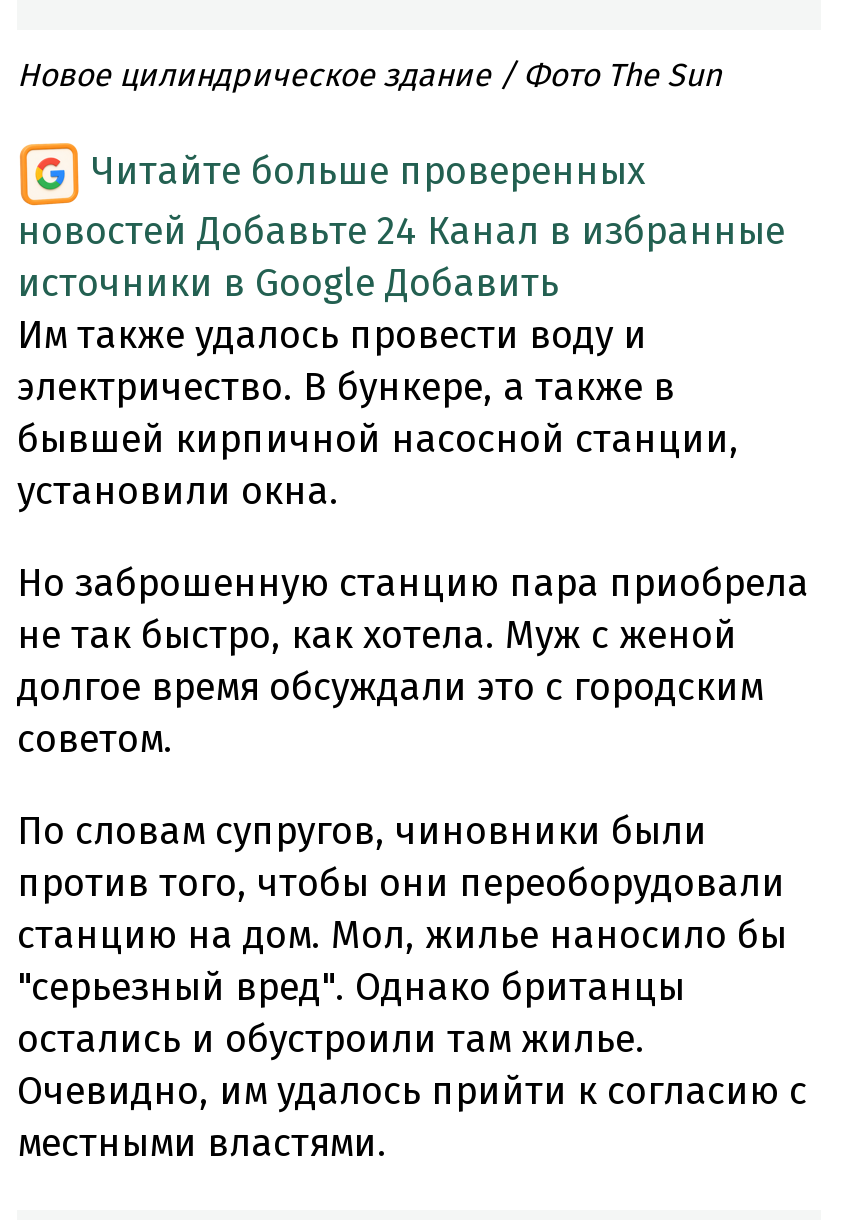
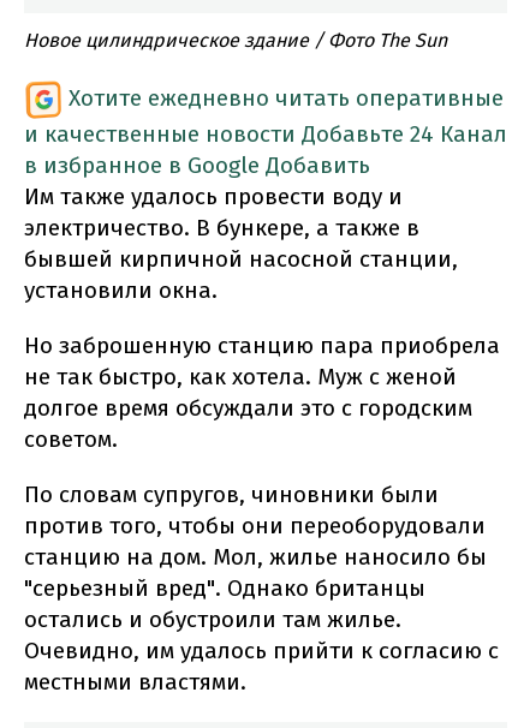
- Читайте больше проверенных
- новостей Добавьте 24 Канал в избранные
- источники в Google Добавить
+ Хотите ежедневно читать оперативные
+ и качественные новости Добавьте 24 Канал
+ в избранное в Google Добавить
